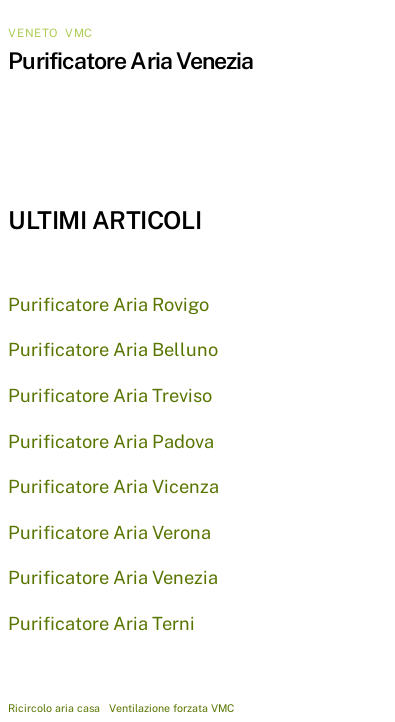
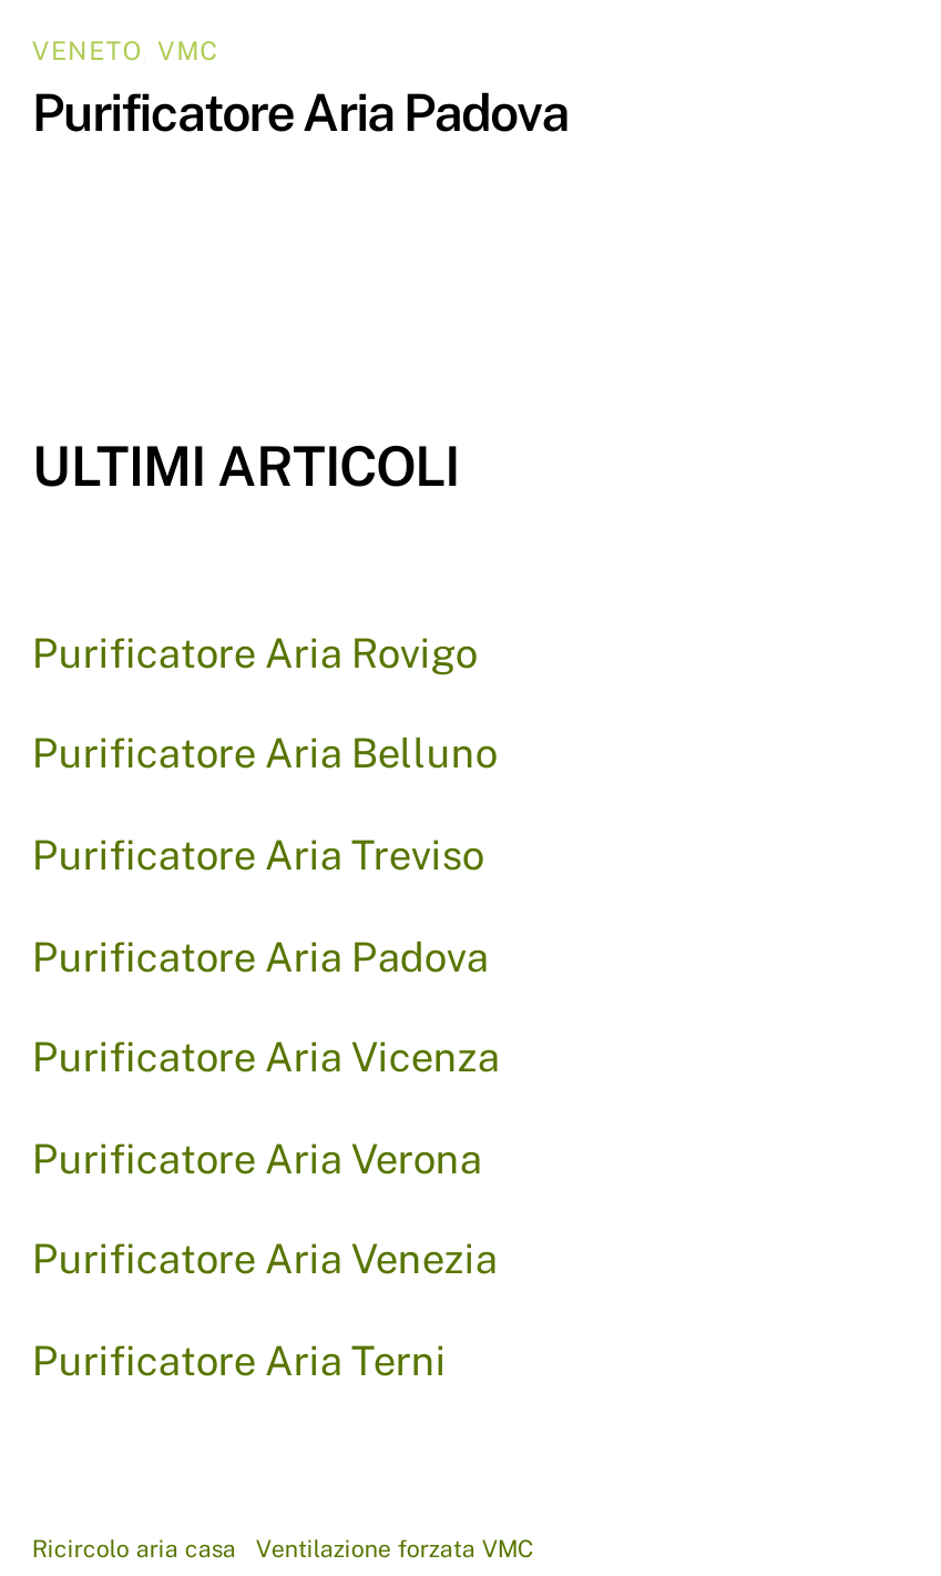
- Purificatore Aria Venezia
+ Purificatore Aria Padova
